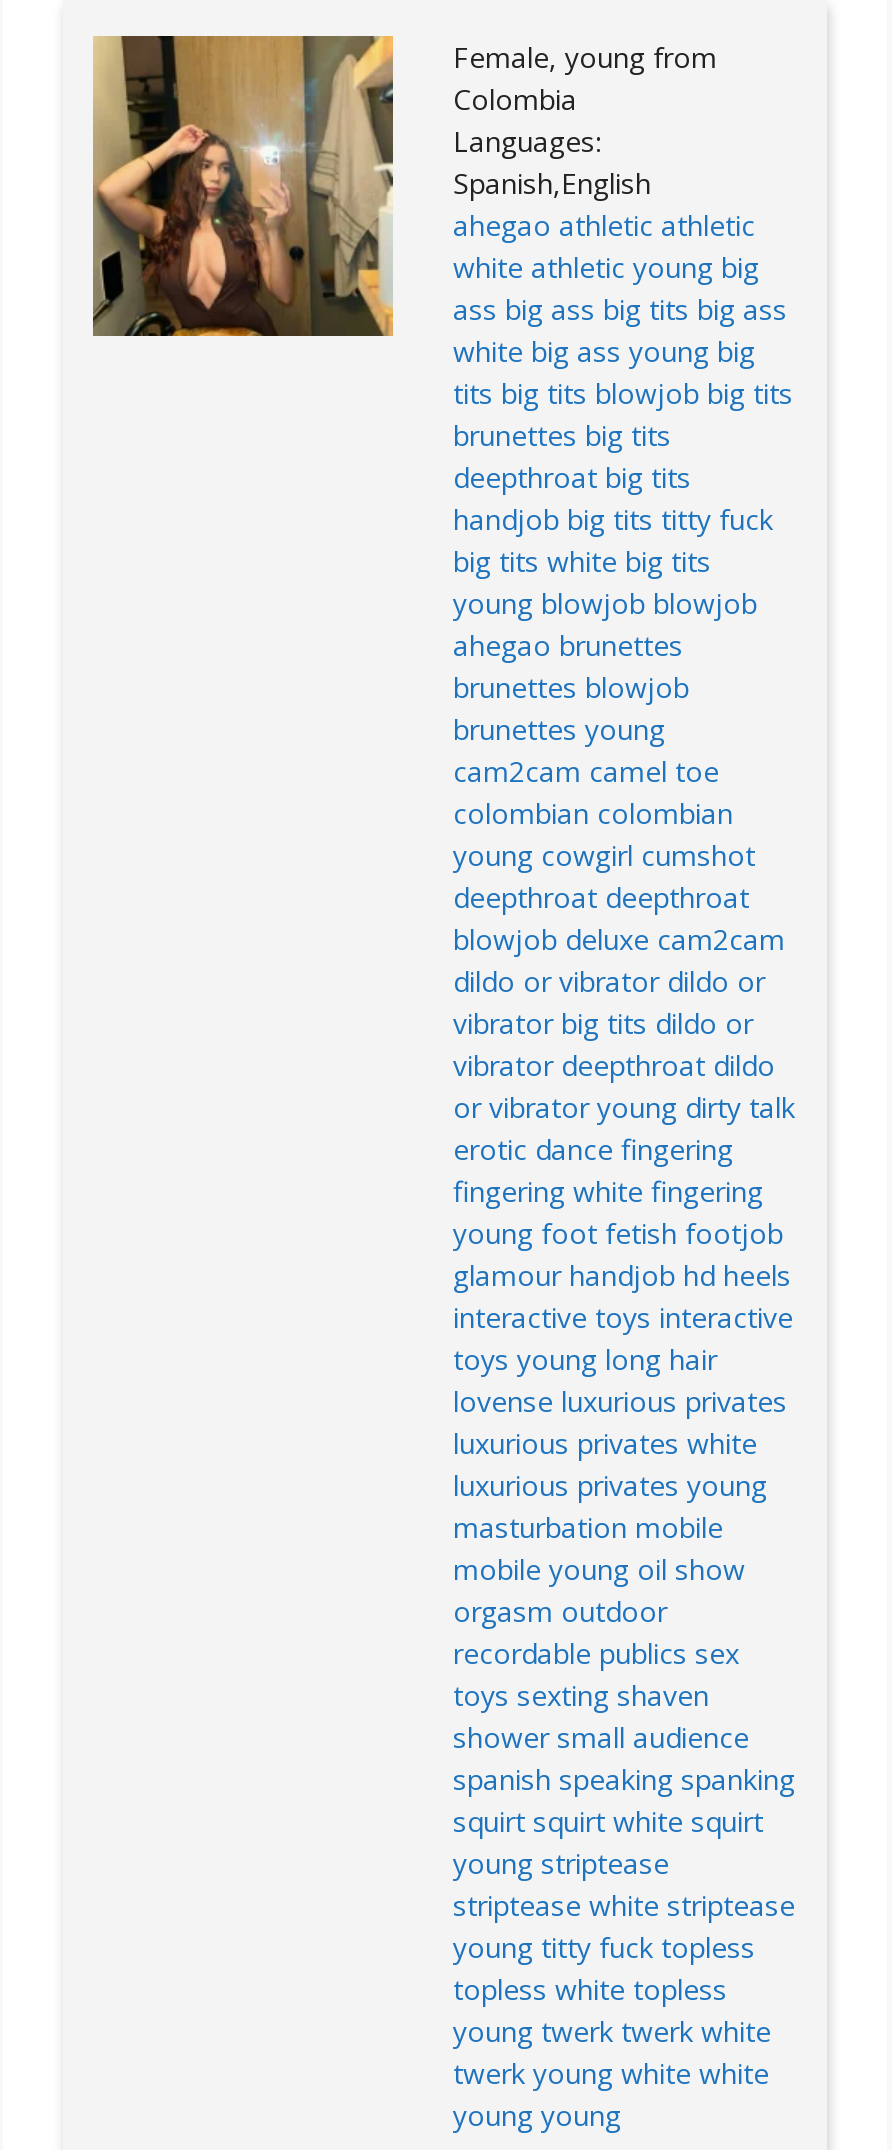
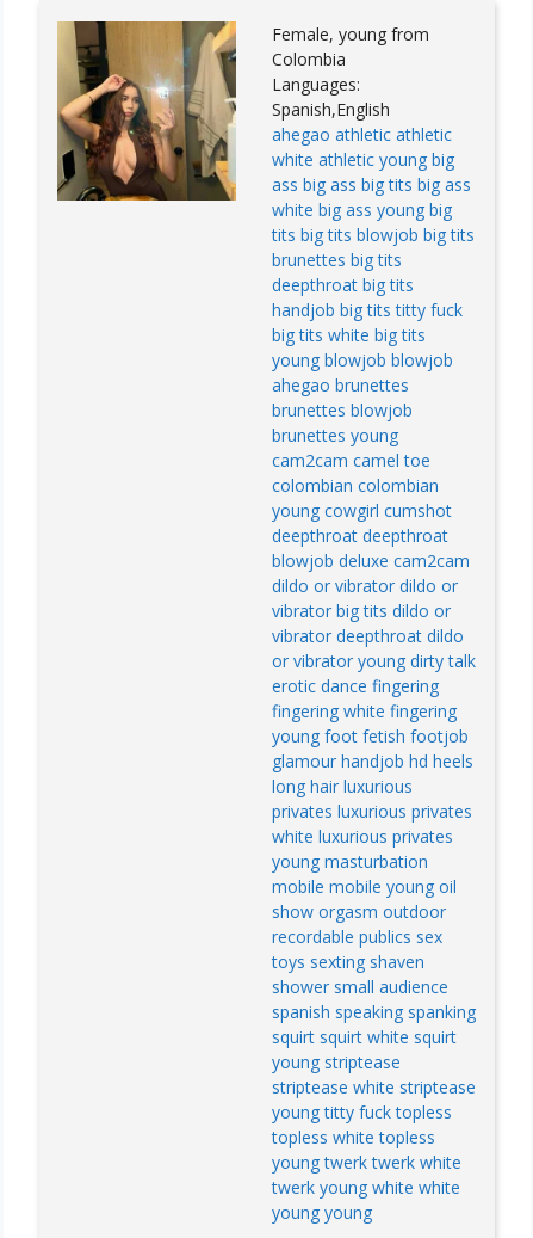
- interactive toys interactive
- toys young long hair
- lovense luxurious privates
- luxurious privates white
- luxurious privates young
- masturbation mobile
- mobile young oil show
- orgasm outdoor
+ long hair luxurious
+ privates luxurious privates
+ white luxurious privates
+ young masturbation
+ mobile mobile young oil
+ show orgasm outdoor
